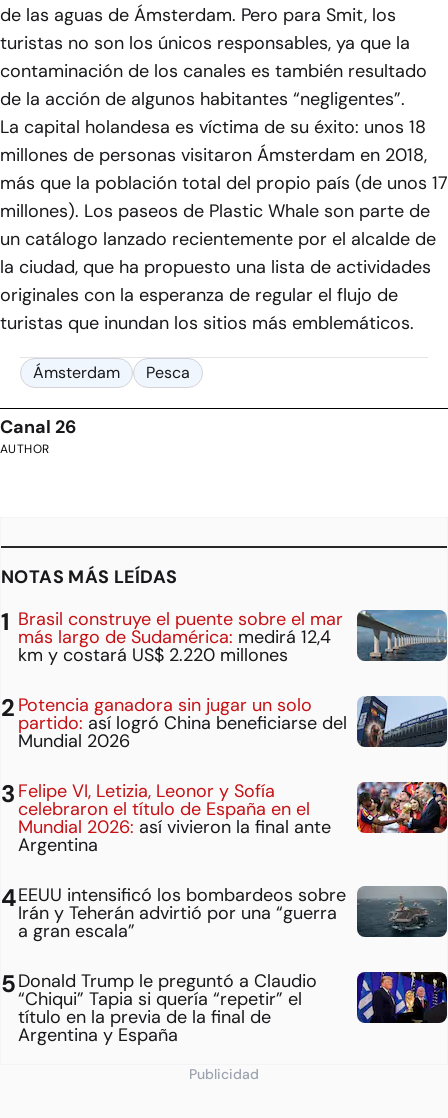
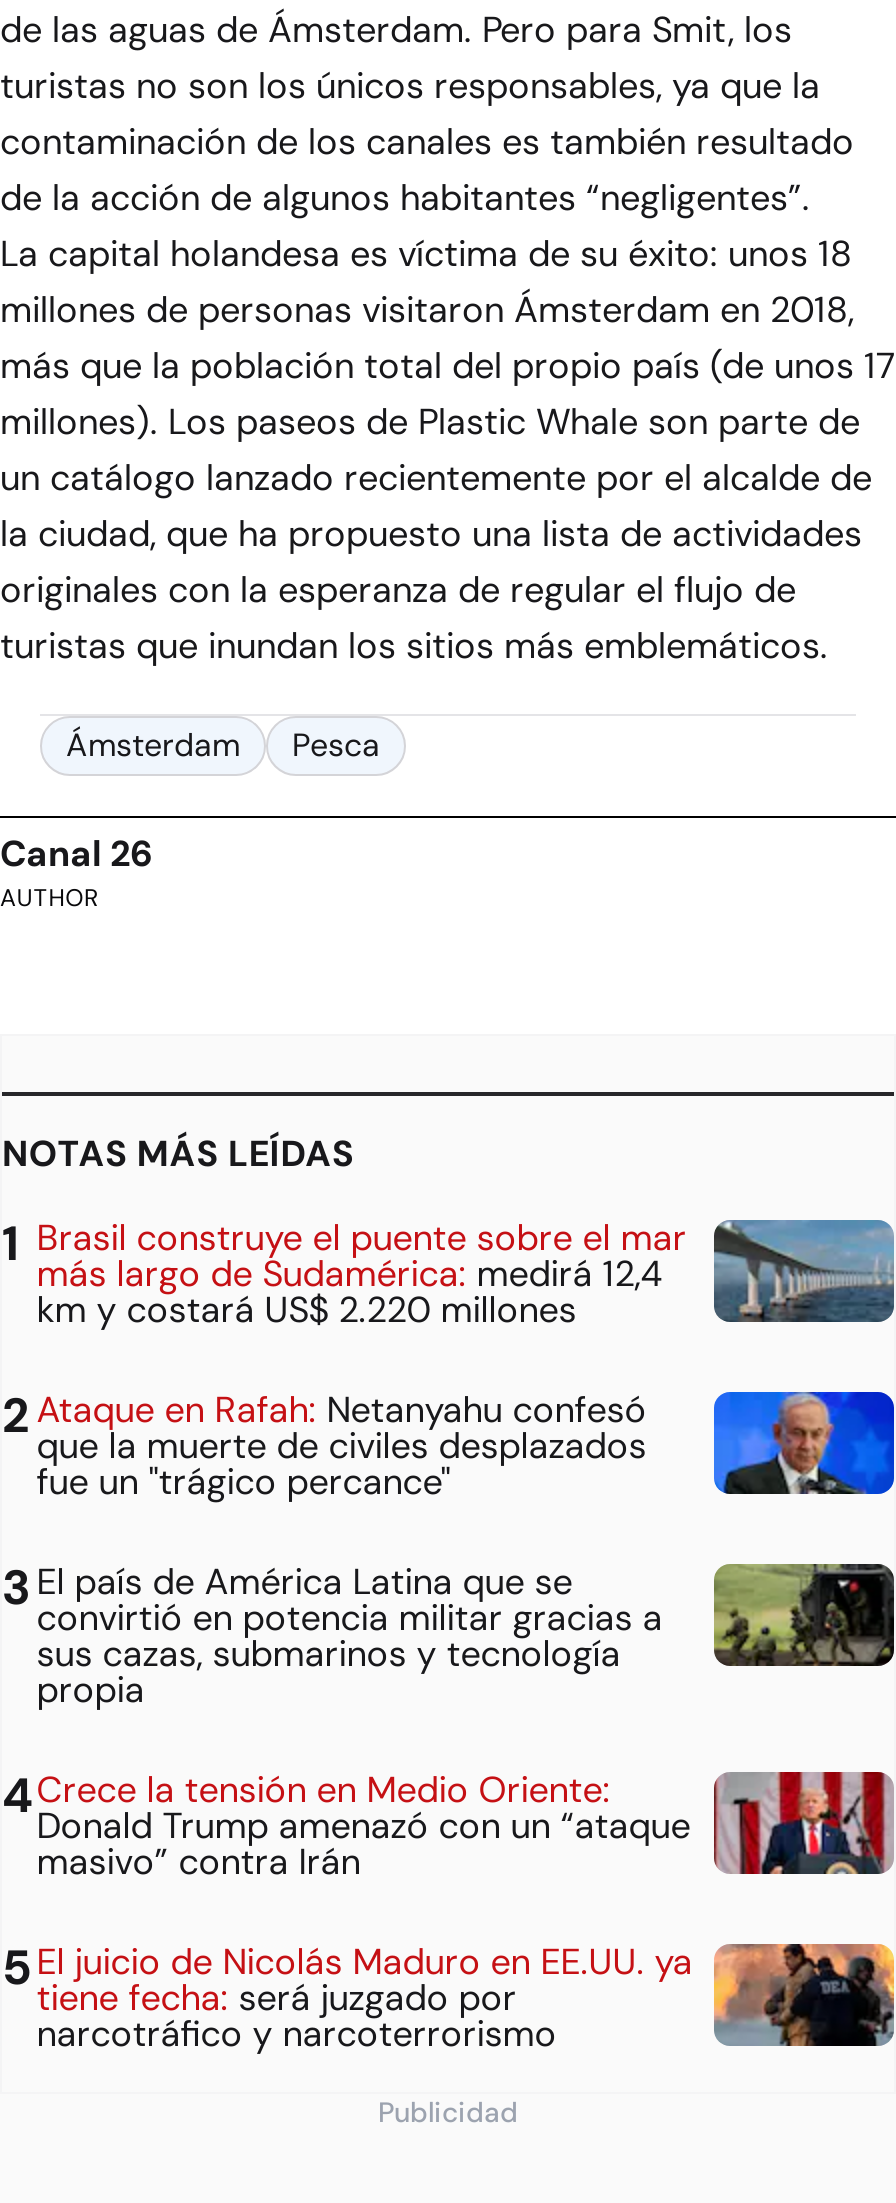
- [image]
- Potencia ganadora sin jugar un solo
- partido: así logró China beneficiarse del
- Mundial 2026
+ [image]
+ Ataque en Rafah: Netanyahu confesó
+ que la muerte de civiles desplazados
+ fue un "trágico percance"

- [image]
- Felipe VI, Letizia, Leonor y Sofía
- celebraron el título de España en el
- Mundial 2026: así vivieron la final ante
- Argentina
+ [image]
+ El país de América Latina que se
+ convirtió en potencia militar gracias a
+ sus cazas, submarinos y tecnología
+ propia

- [image]
- EEUU intensificó los bombardeos sobre
- Irán y Teherán advirtió por una “guerra
- a gran escala”
+ [image]
+ Crece la tensión en Medio Oriente:
+ Donald Trump amenazó con un “ataque
+ masivo” contra Irán

- Donald Trump le preguntó a Claudio
- “Chiqui” Tapia si quería “repetir” el
- título en la previa de la final de
- Argentina y España
+ El juicio de Nicolás Maduro en EE.UU. ya
+ tiene fecha: será juzgado por
+ narcotráfico y narcoterrorismo

- [image]
+ [image]
